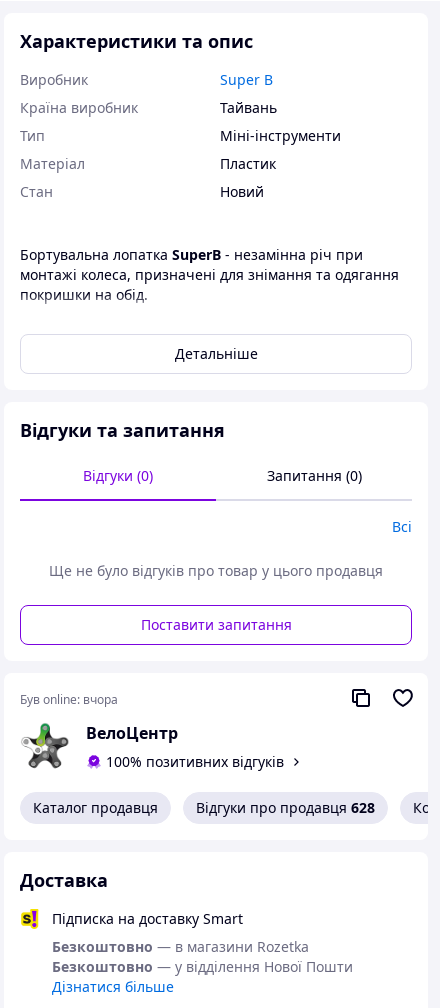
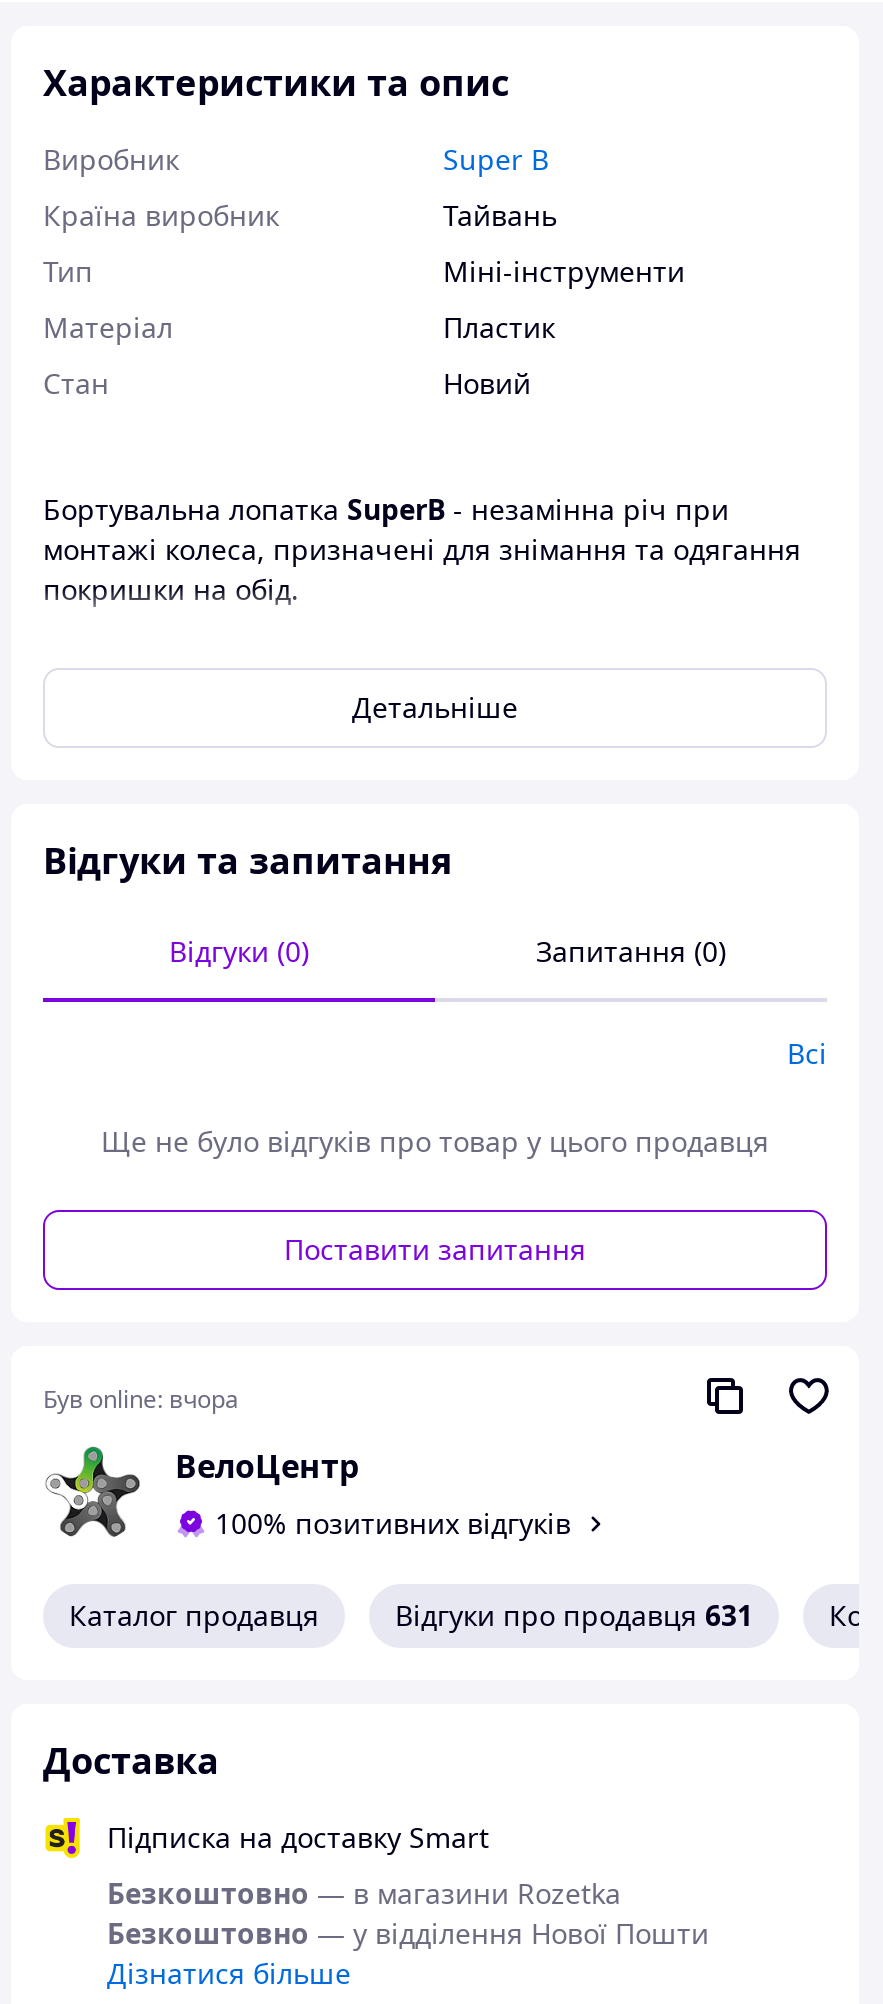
- Відгуки про продавця 628
+ Відгуки про продавця 631
